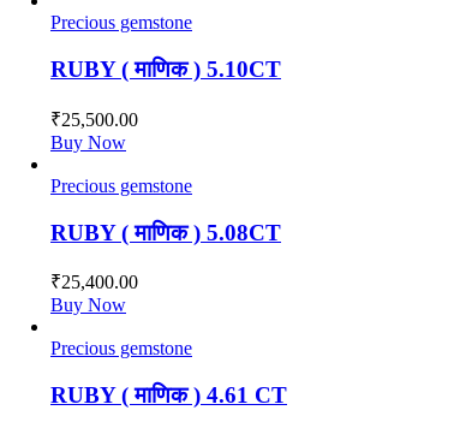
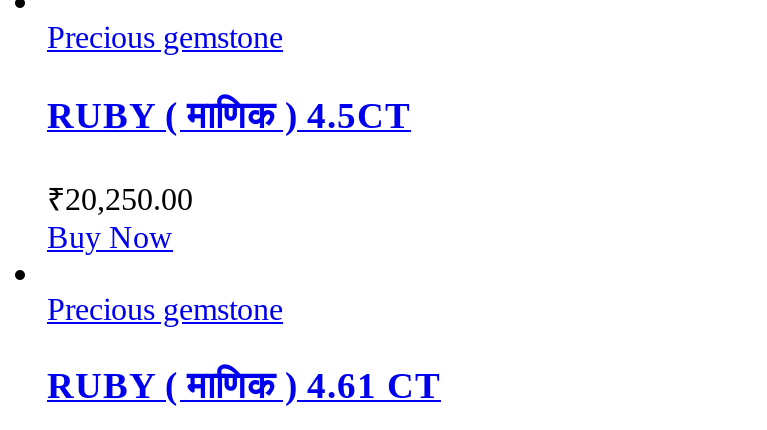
- RUBY ( माणिक ) 5.10CT
- ₹25,500.00
- Buy Now
- Precious gemstone
- RUBY ( माणिक ) 5.08CT
- ₹25,400.00
+ RUBY ( माणिक ) 4.5CT
+ ₹20,250.00
